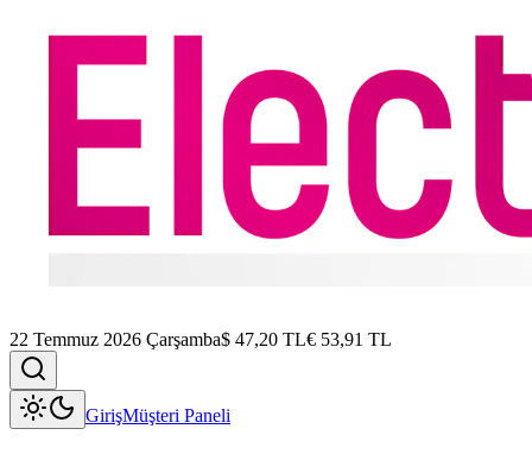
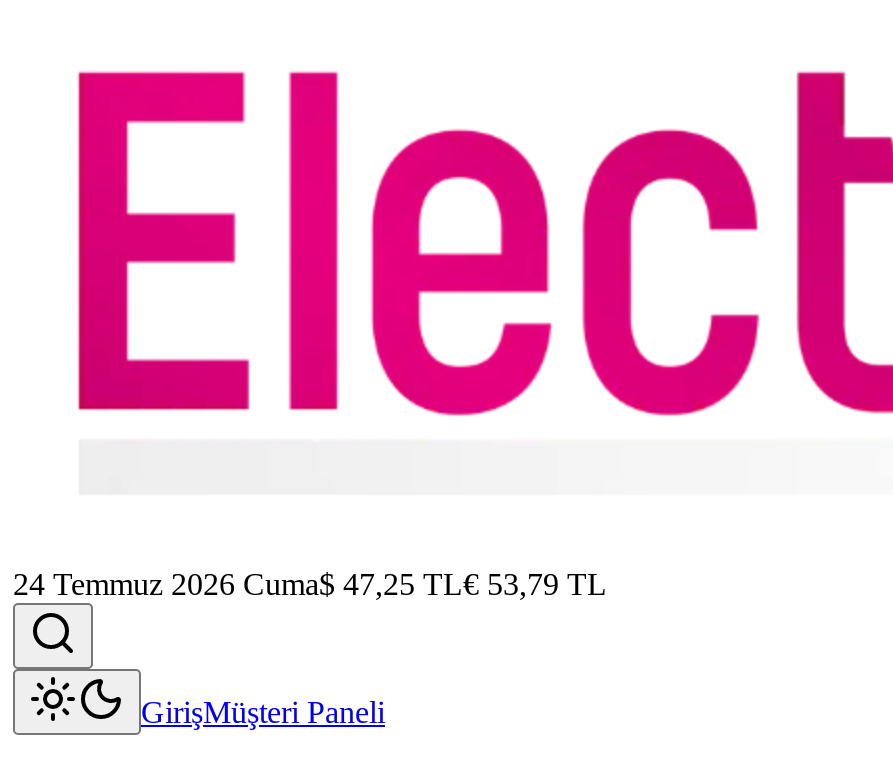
- 22 Temmuz 2026 Çarşamba$ 47,20 TL€ 53,91 TL
+ 24 Temmuz 2026 Cuma$ 47,25 TL€ 53,79 TL
